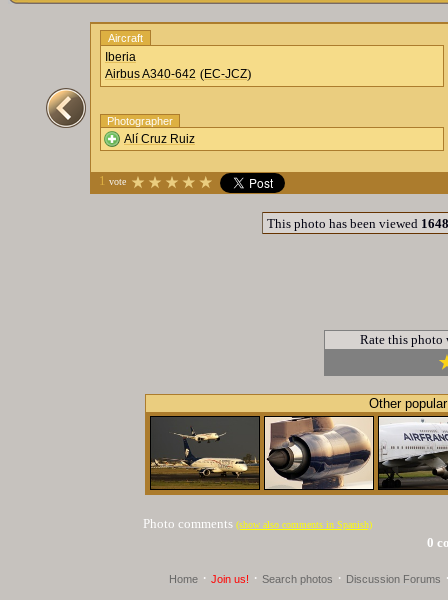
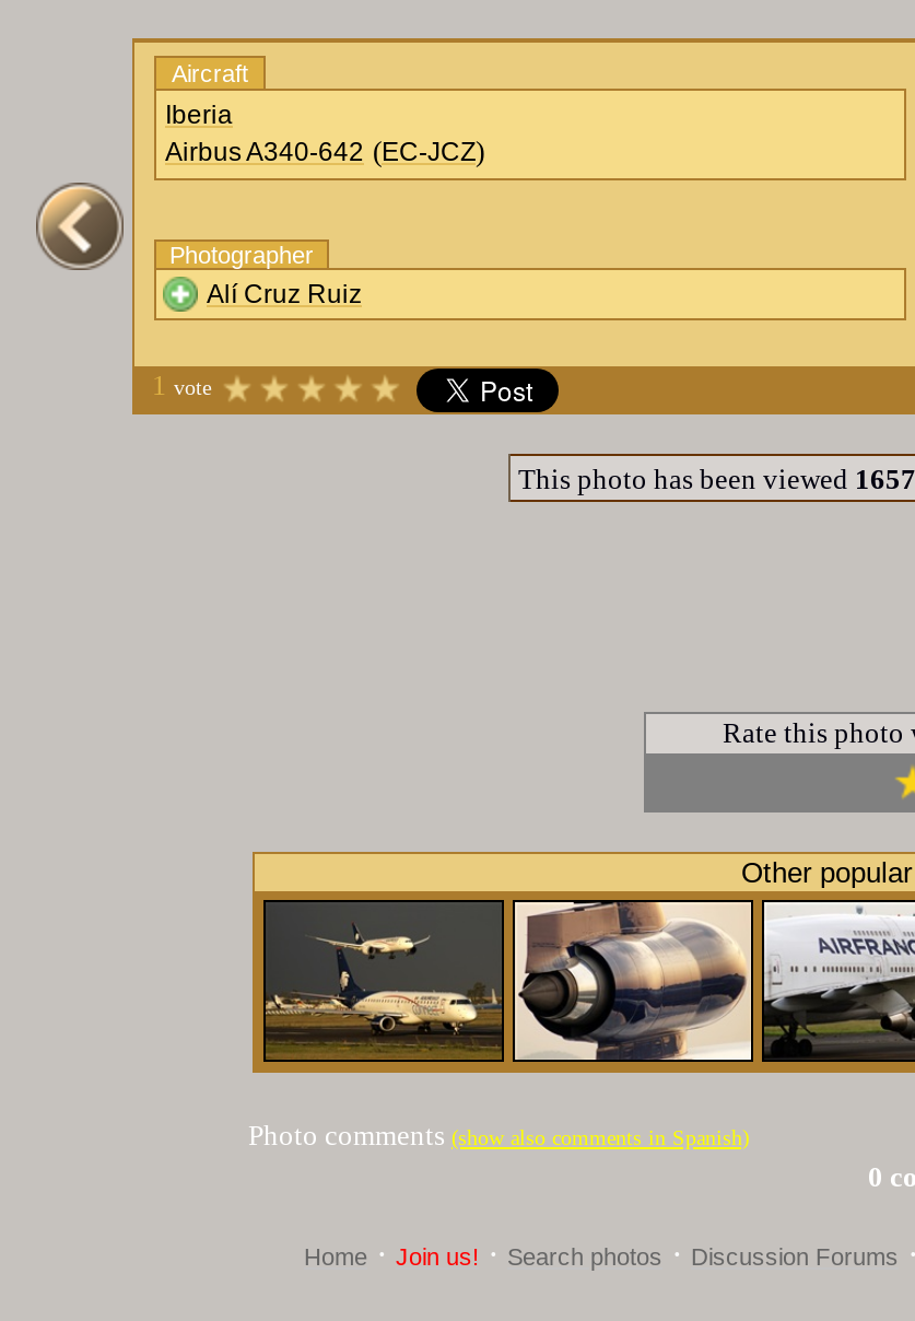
- This photo has been viewed 1648
+ This photo has been viewed 1657
